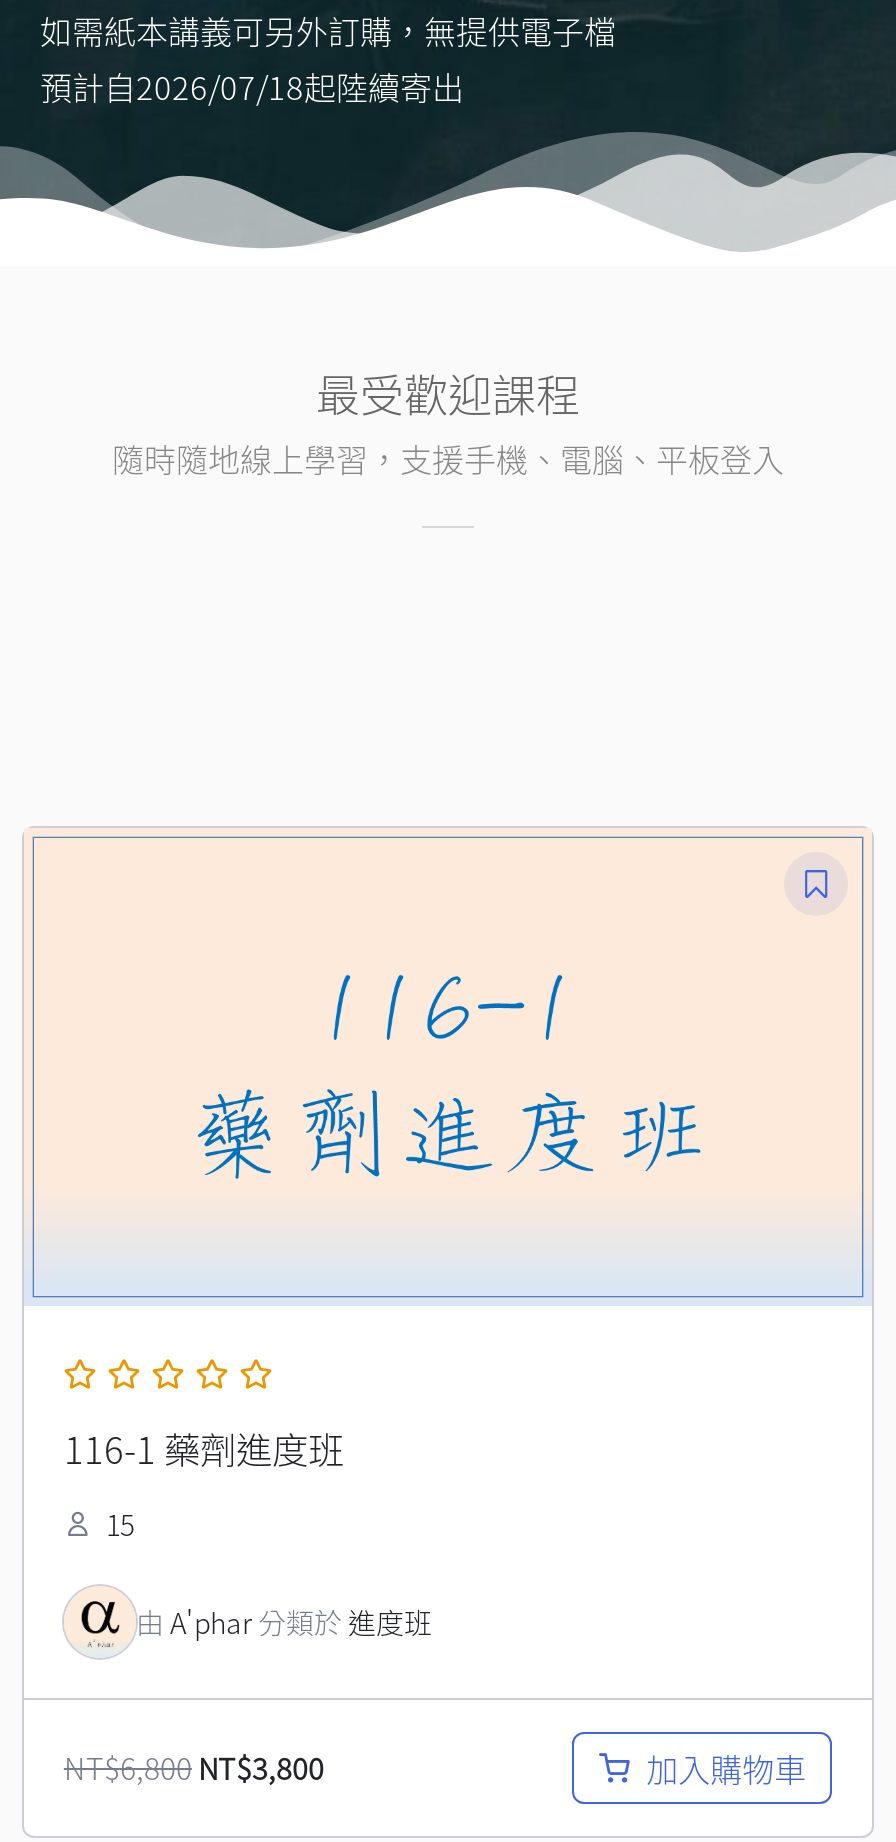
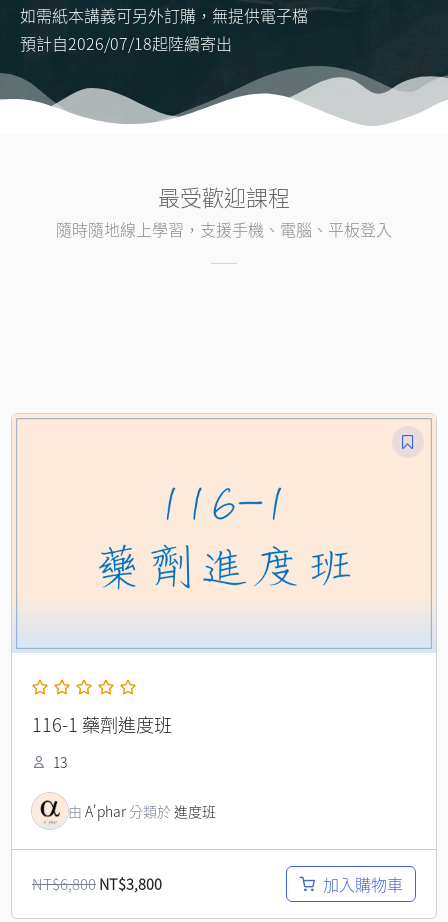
- 15
+ 13
